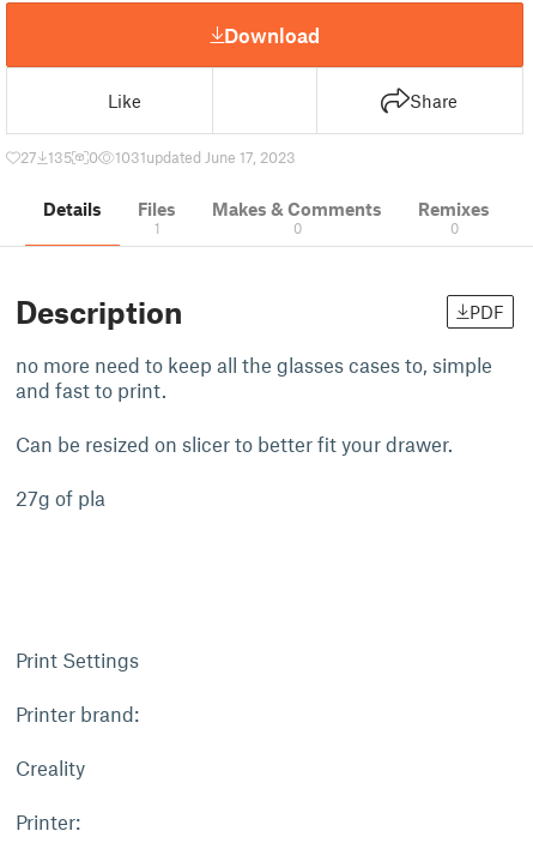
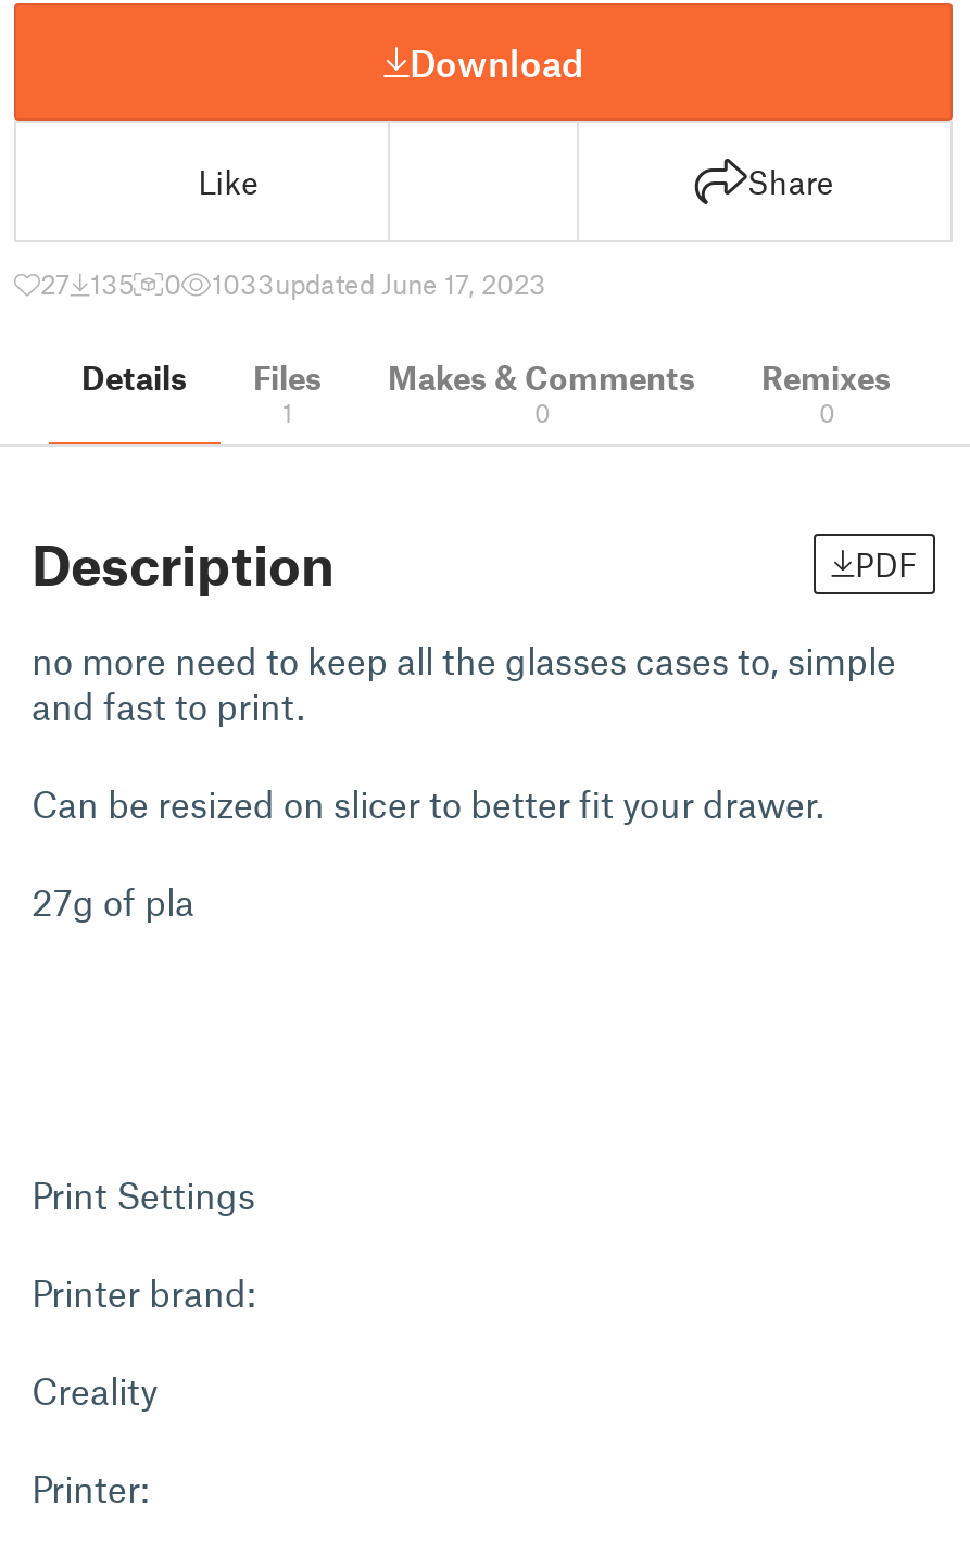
- 1031updated June 17, 2023
+ 1033updated June 17, 2023
